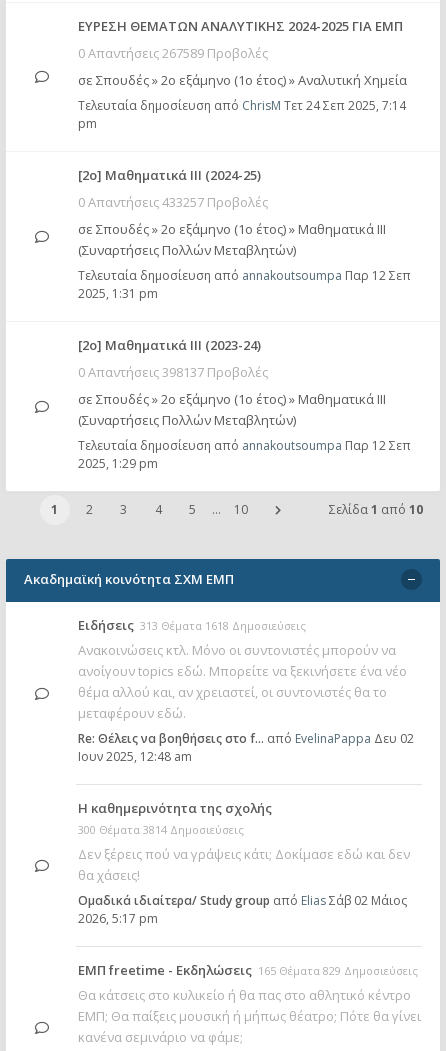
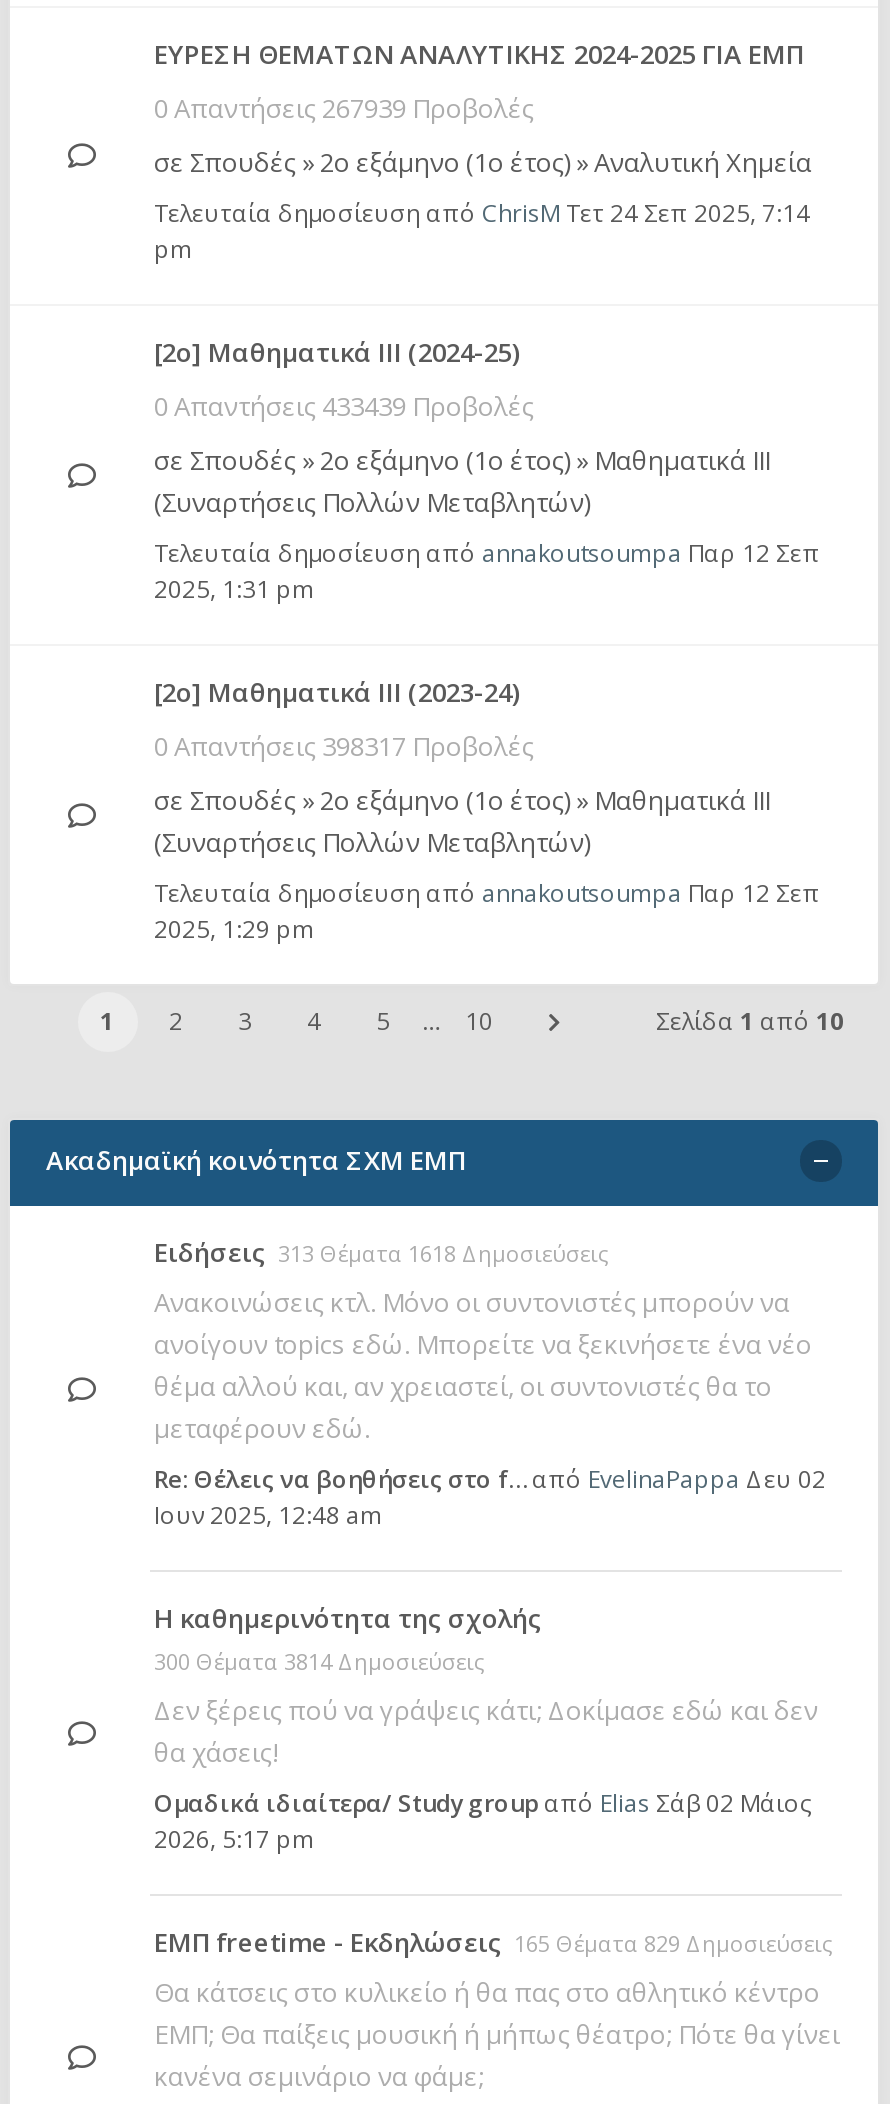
- 0 Απαντήσεις 267589 Προβολές
+ 0 Απαντήσεις 267939 Προβολές

- 0 Απαντήσεις 433257 Προβολές
+ 0 Απαντήσεις 433439 Προβολές

- 0 Απαντήσεις 398137 Προβολές
+ 0 Απαντήσεις 398317 Προβολές
